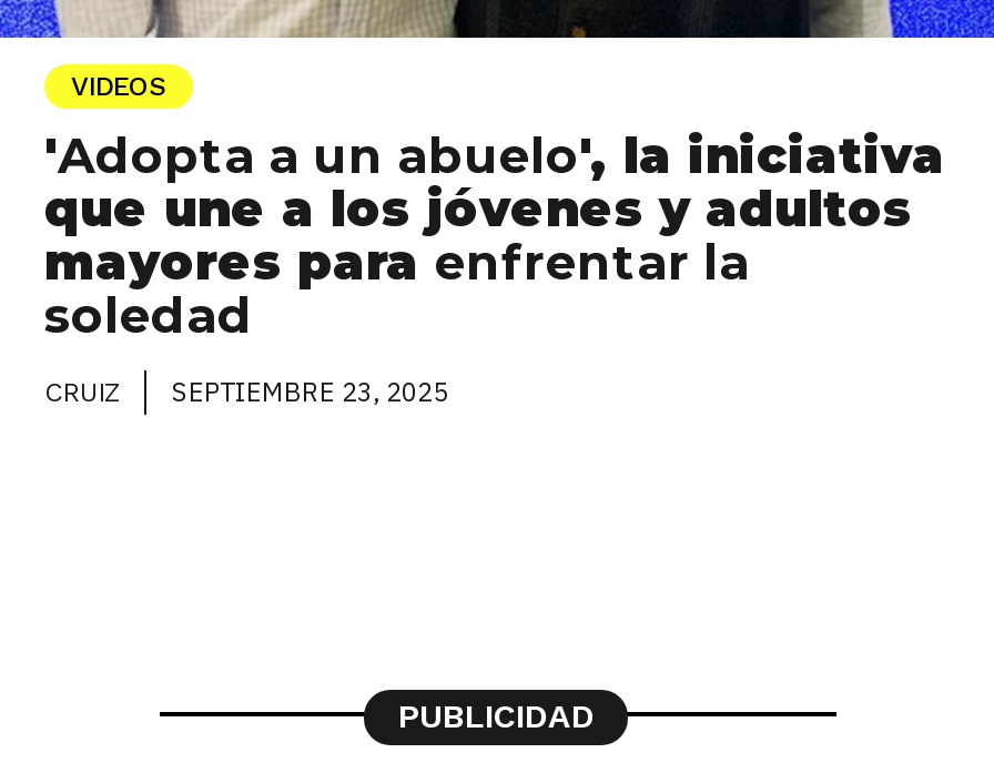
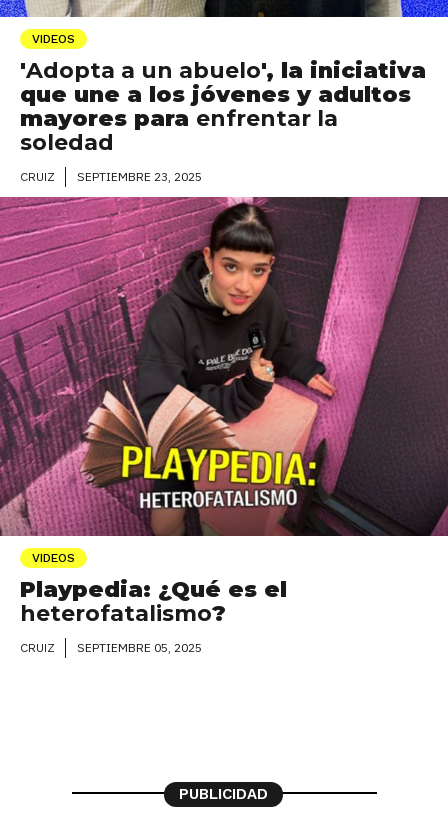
+ [image]
+ VIDEOS
+ Playpedia: ¿Qué es el
+ heterofatalismo?
+ CRUIZ
+ SEPTIEMBRE 05, 2025
